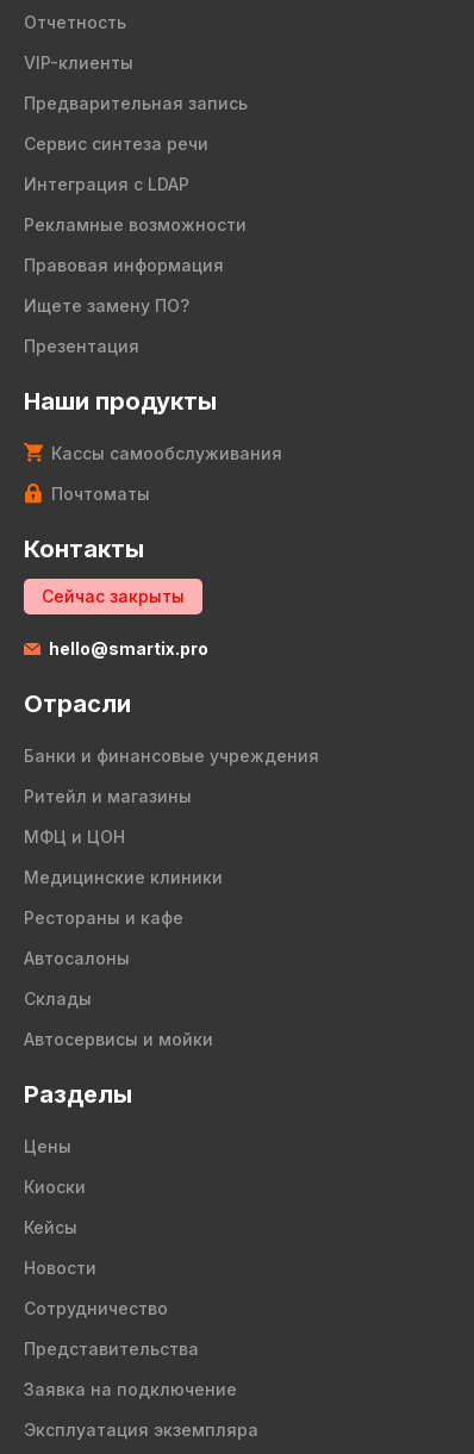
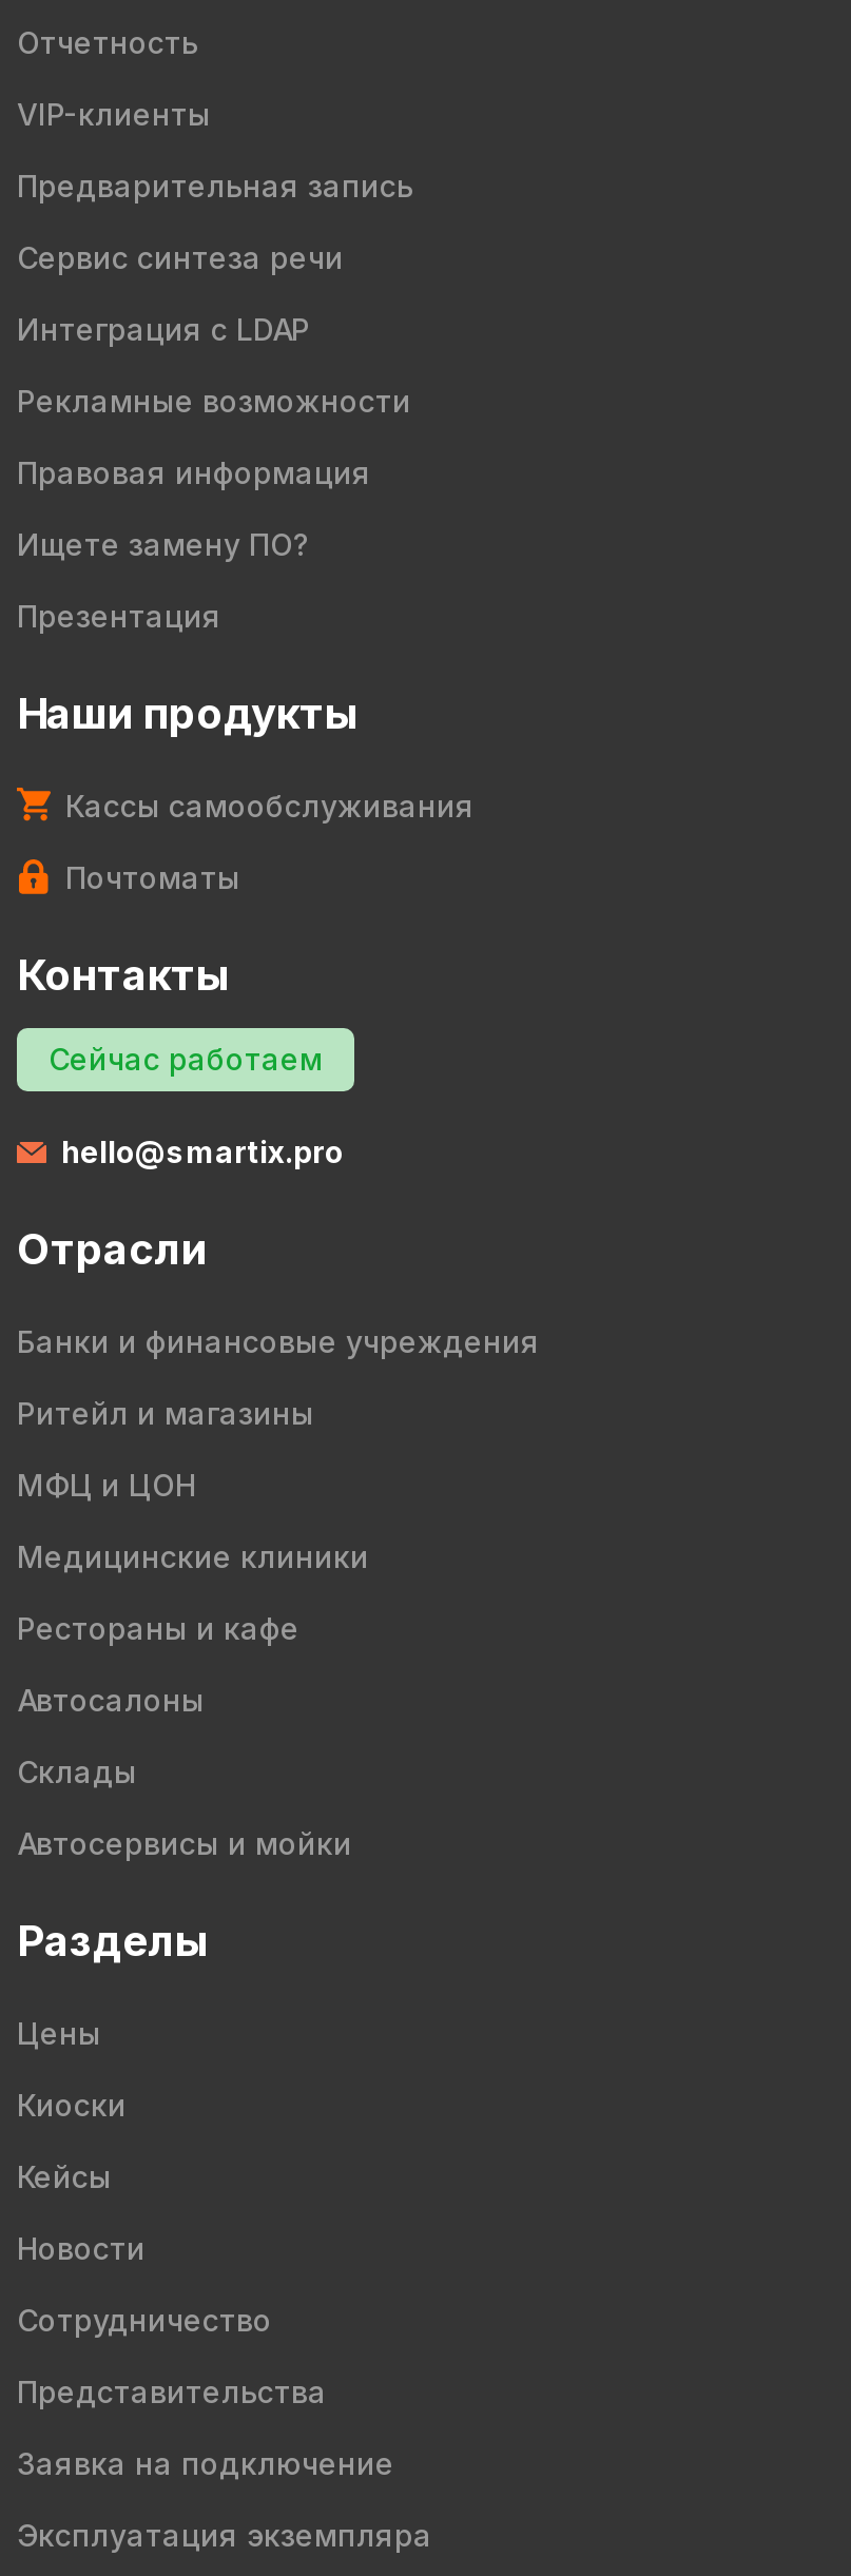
- Сейчас закрыты
+ Сейчас работаем
